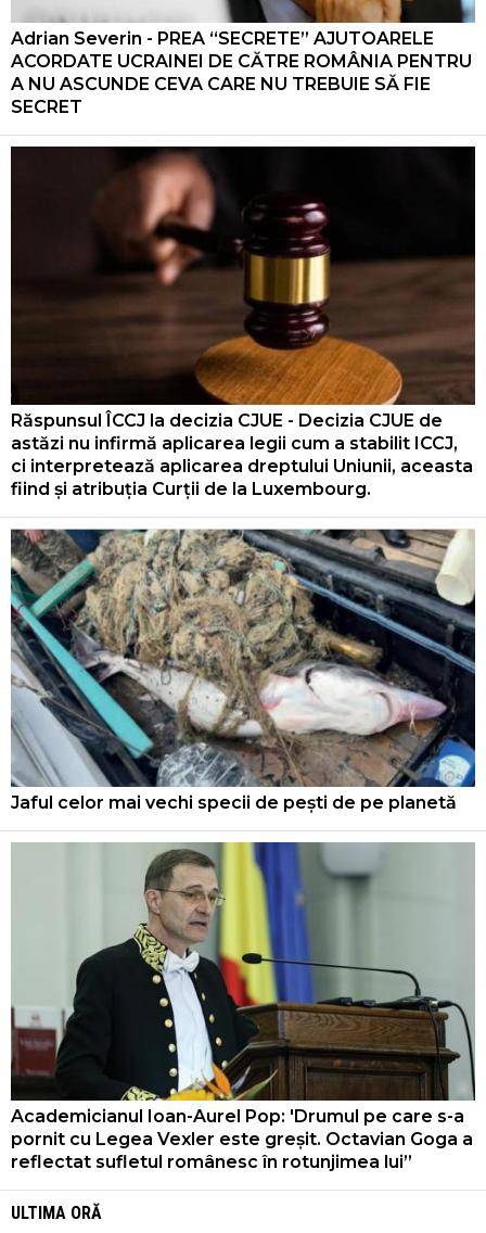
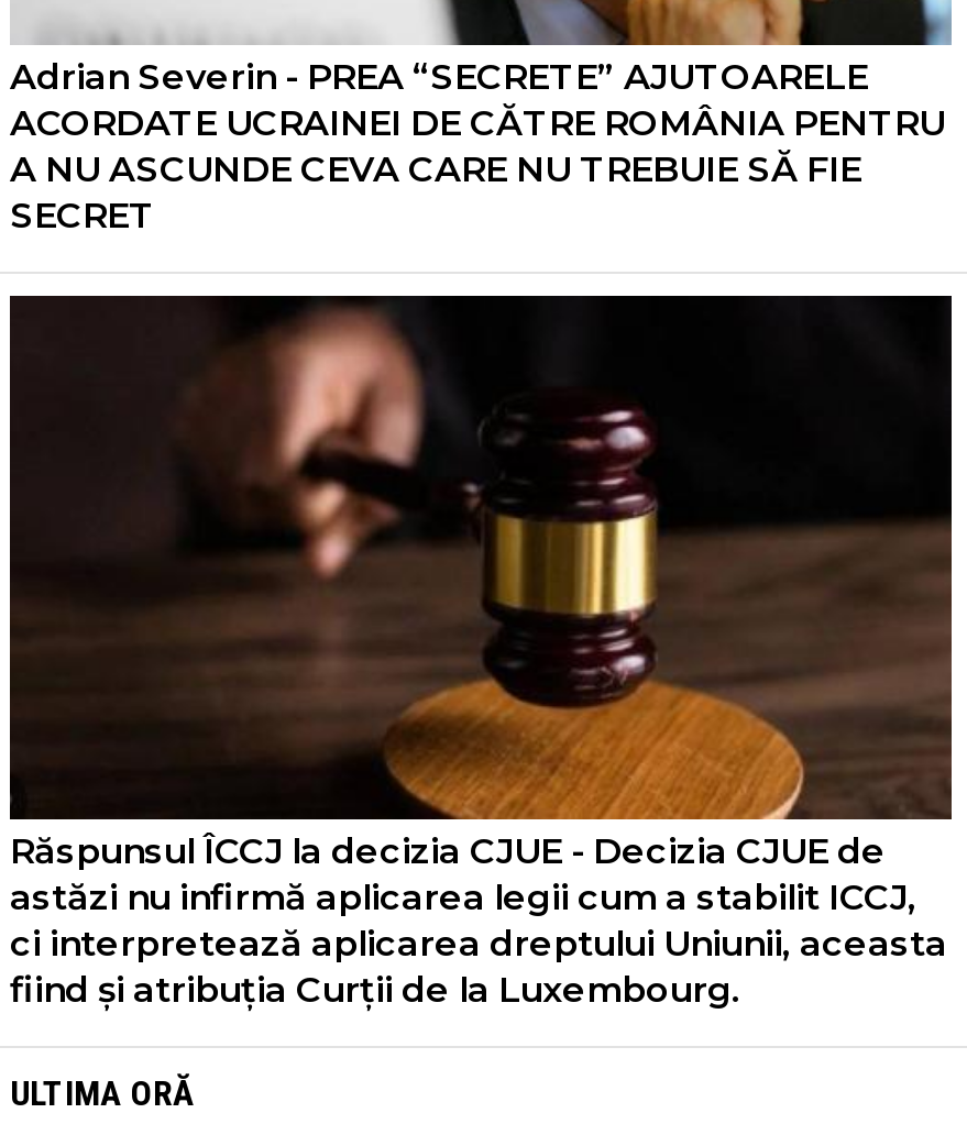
- [image]
- Jaful celor mai vechi specii de pești de pe planetă

- [image]
- Academicianul Ioan-Aurel Pop: 'Drumul pe care s-a
- pornit cu Legea Vexler este greșit. Octavian Goga a
- reflectat sufletul românesc în rotunjimea lui”
